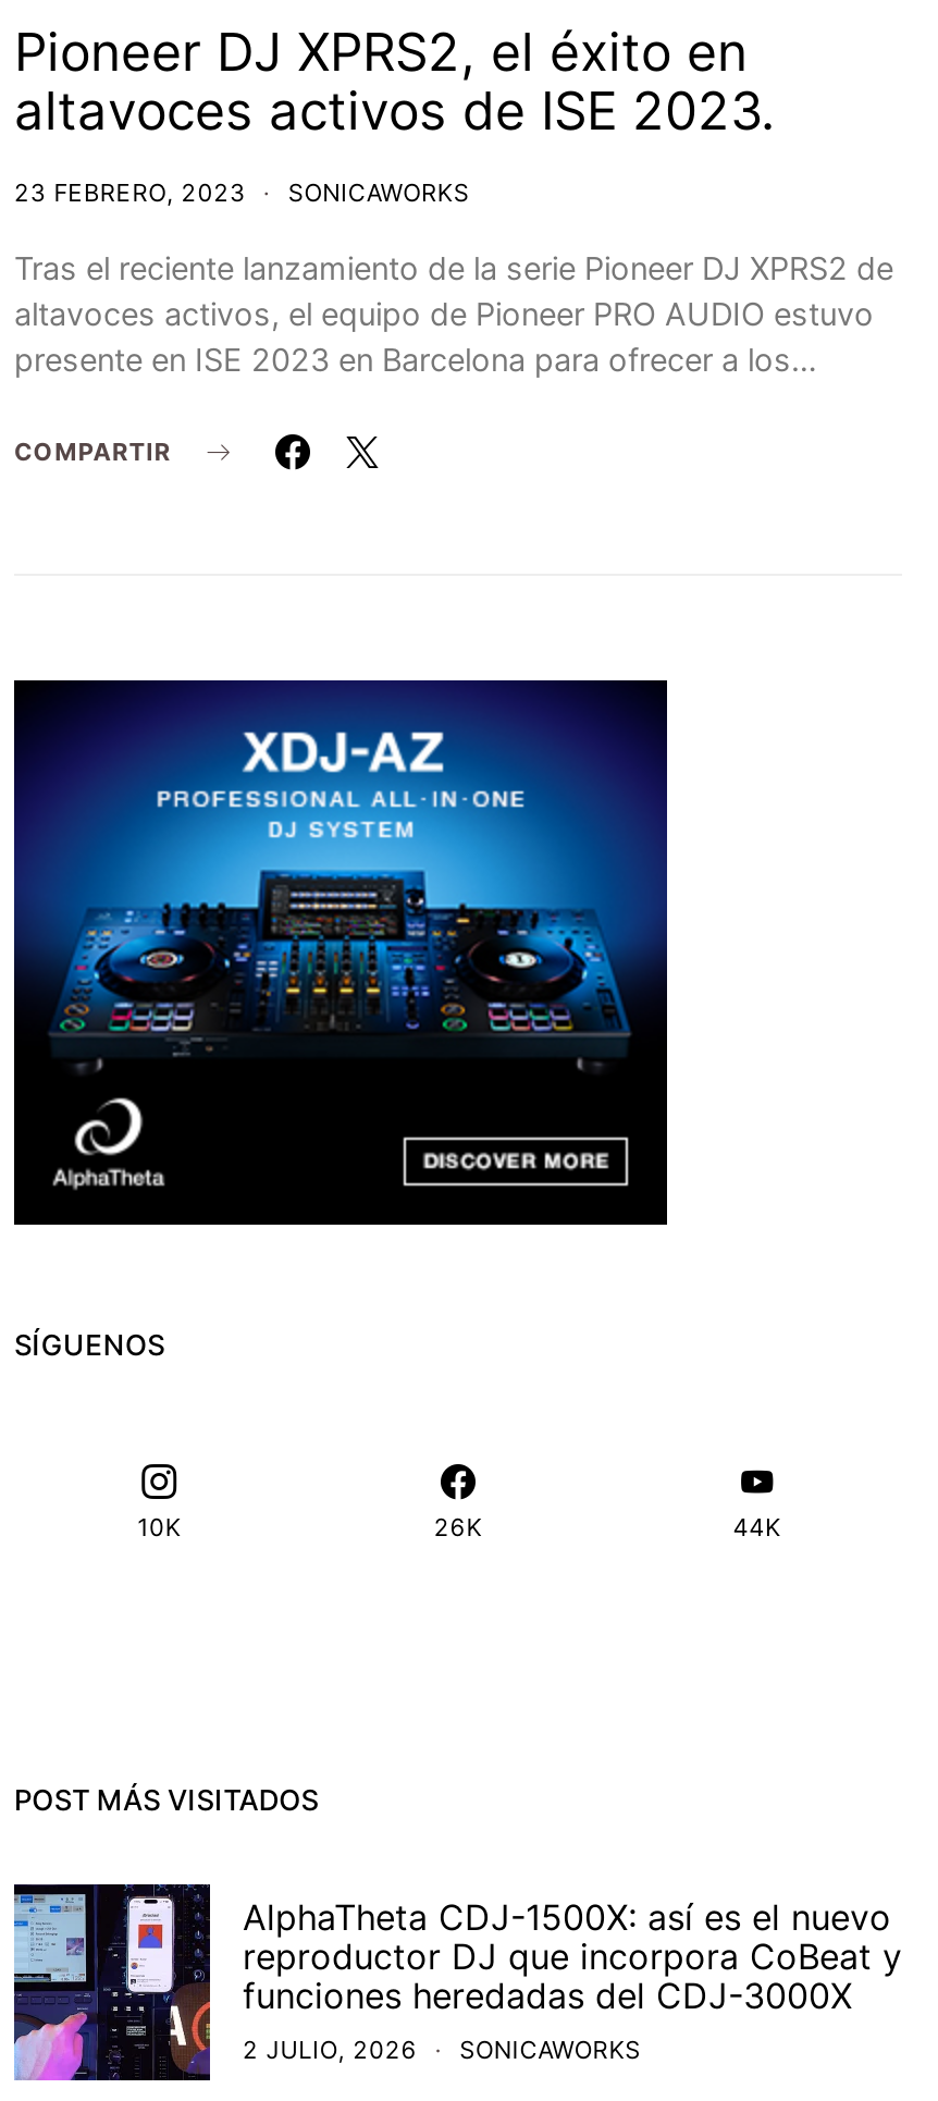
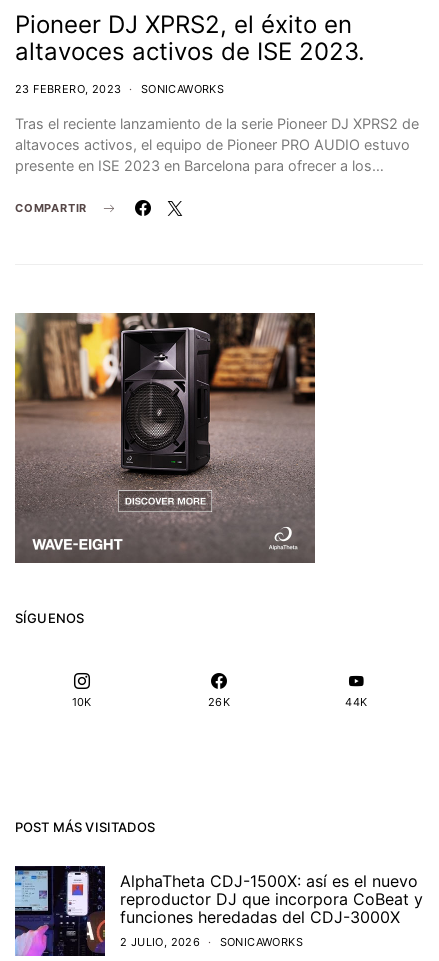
- [image]
+ [image]
